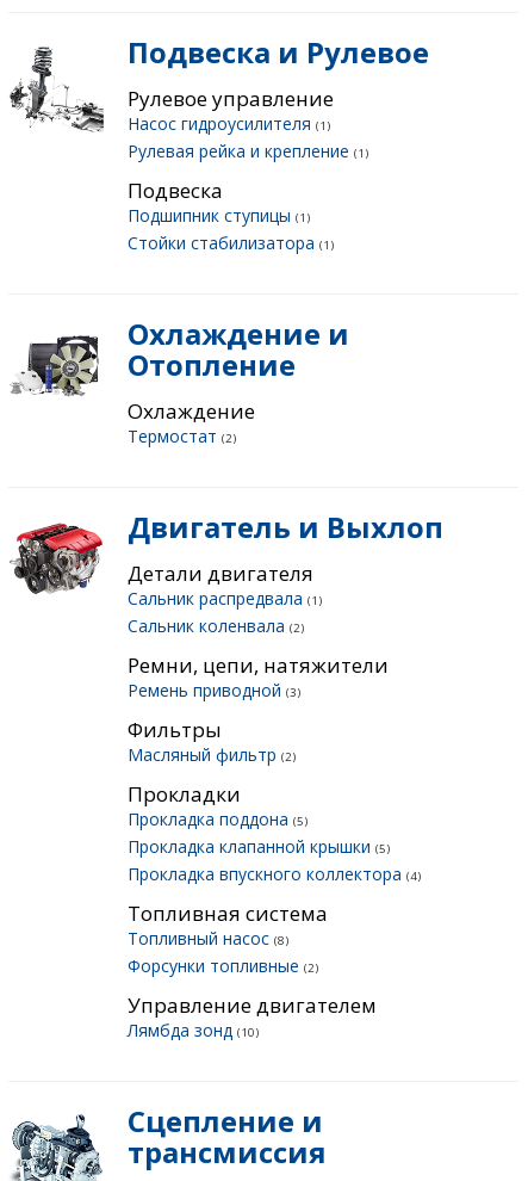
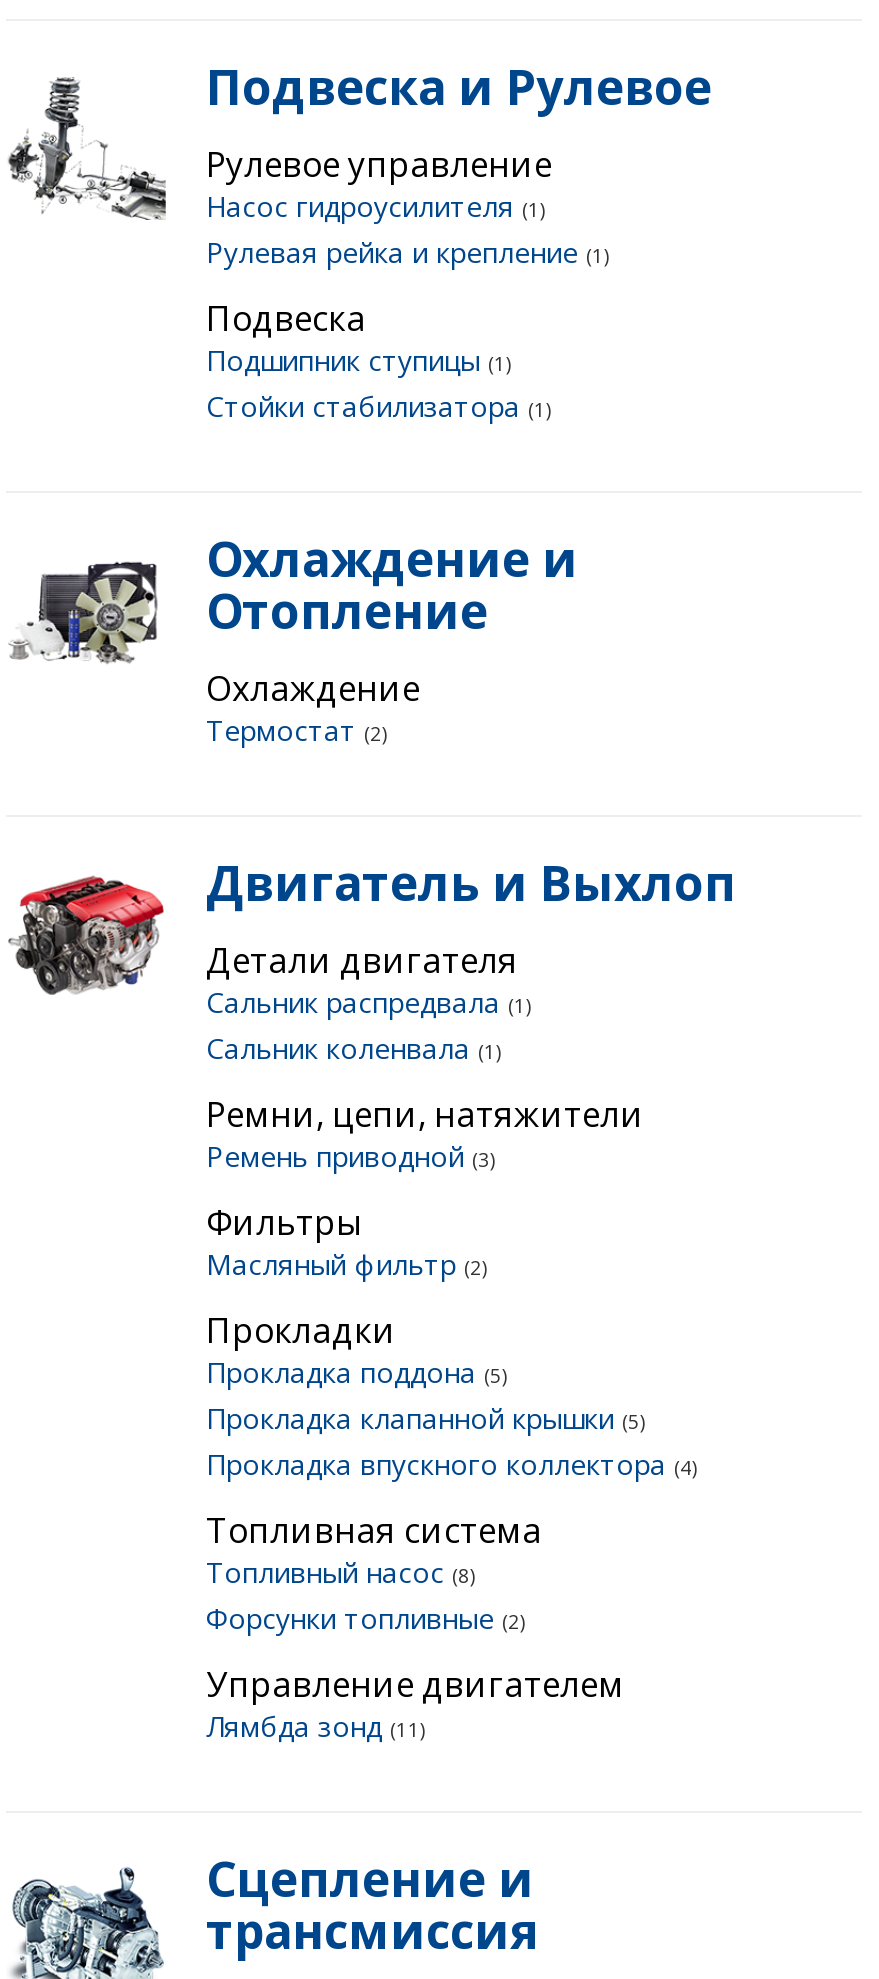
- Сальник коленвала (2)
+ Сальник коленвала (1)

- Лямбда зонд (10)
+ Лямбда зонд (11)
